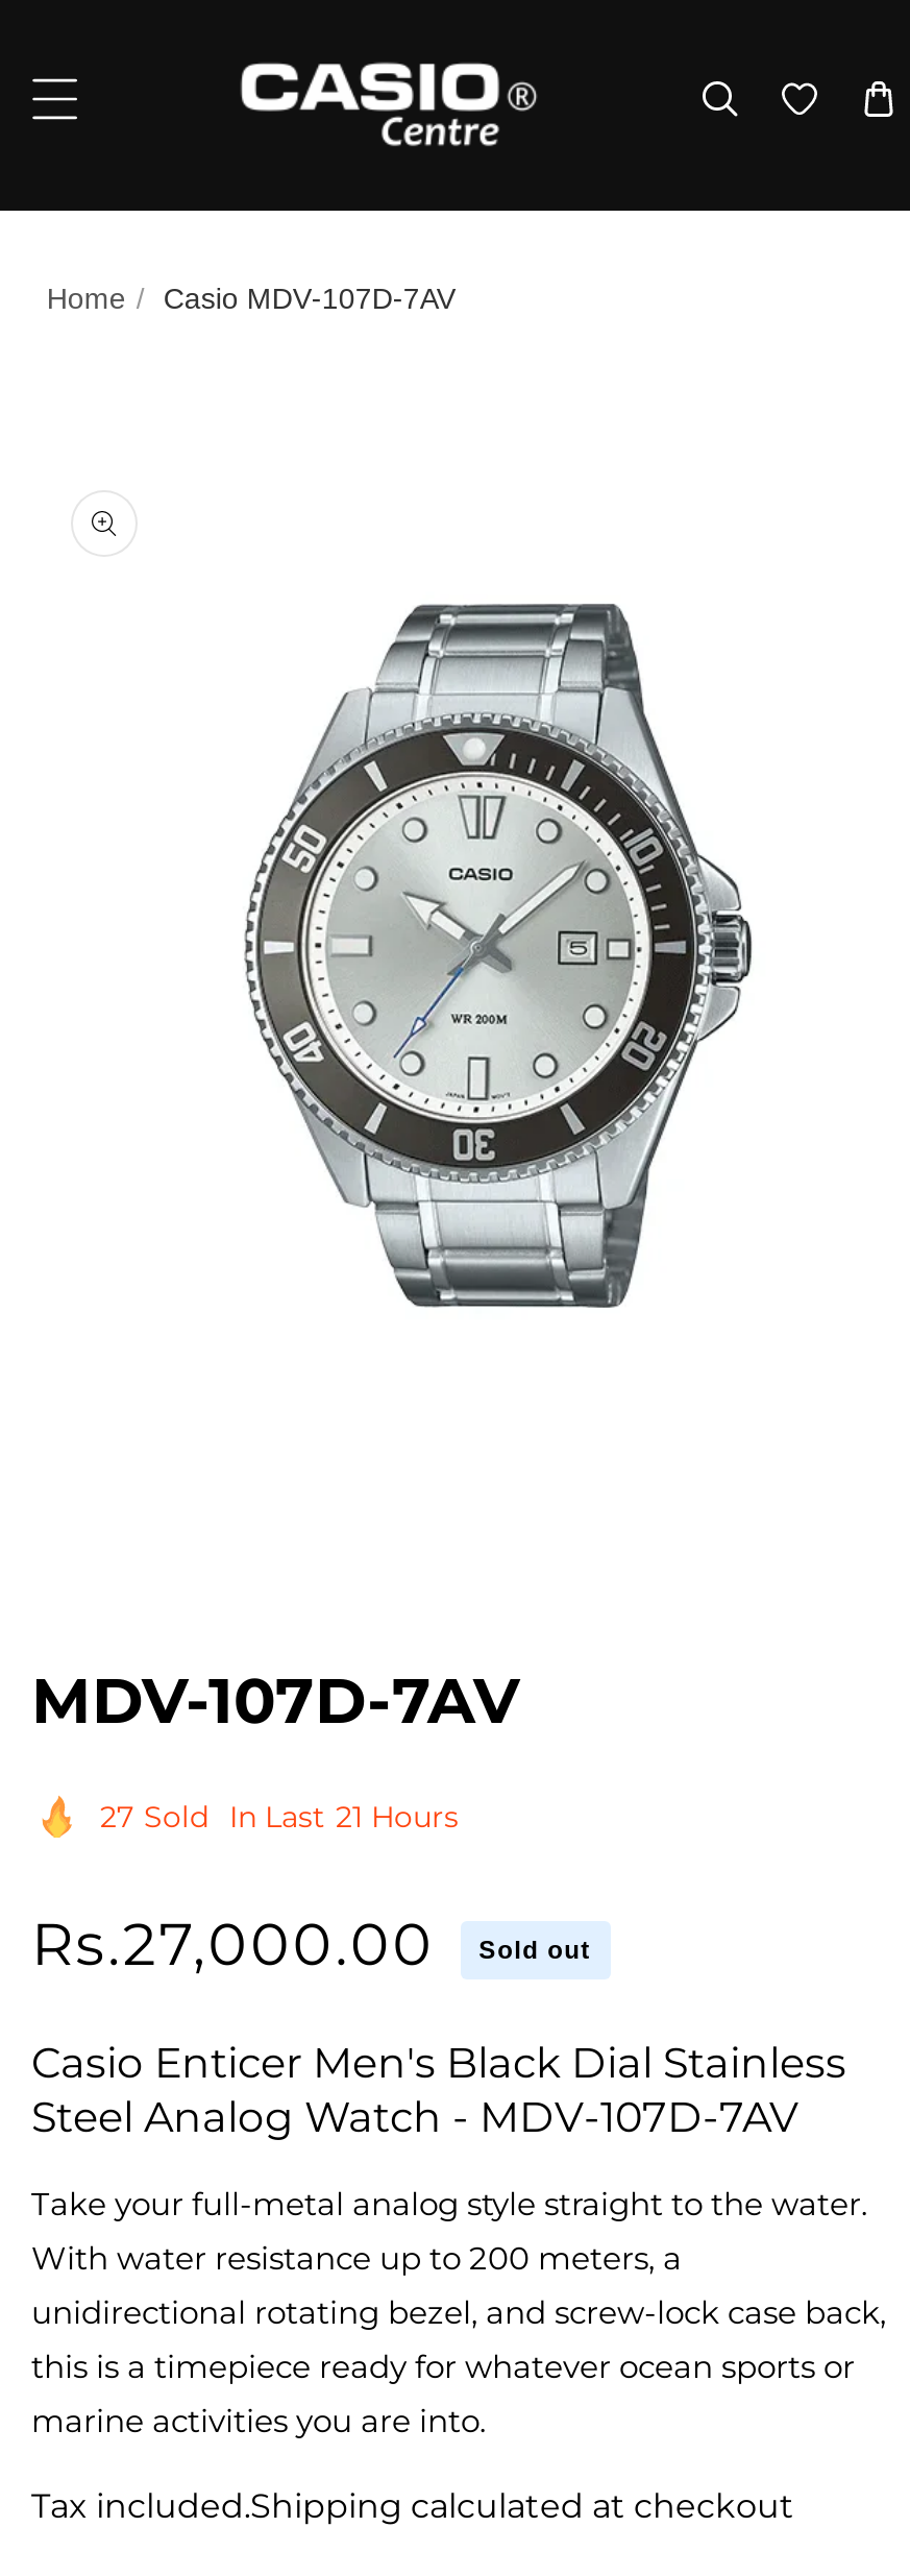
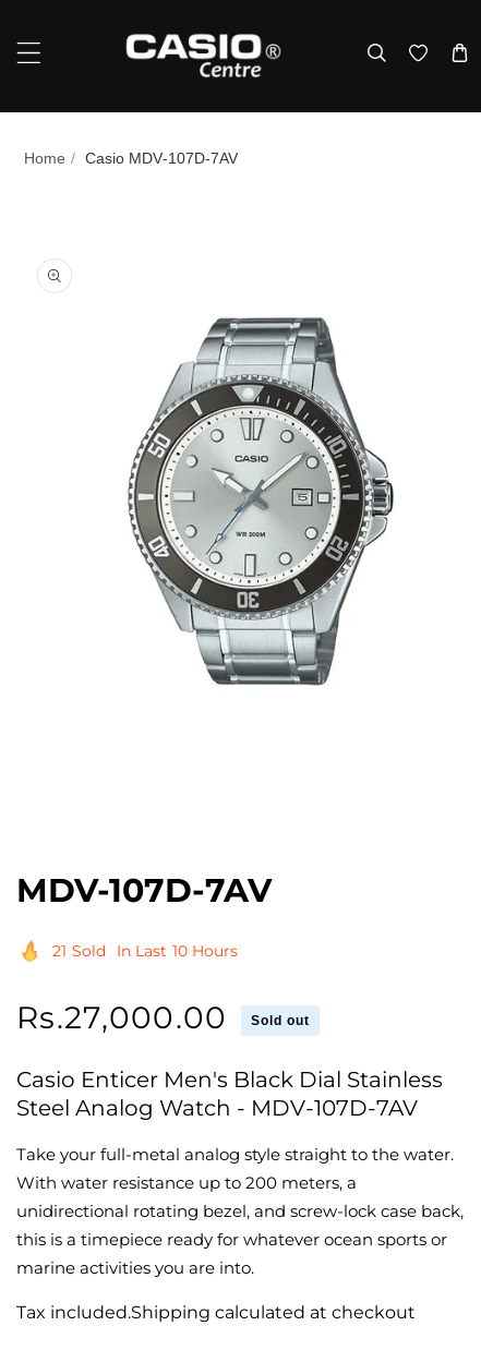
- 27 Sold In Last 21 Hours
+ 21 Sold In Last 10 Hours
